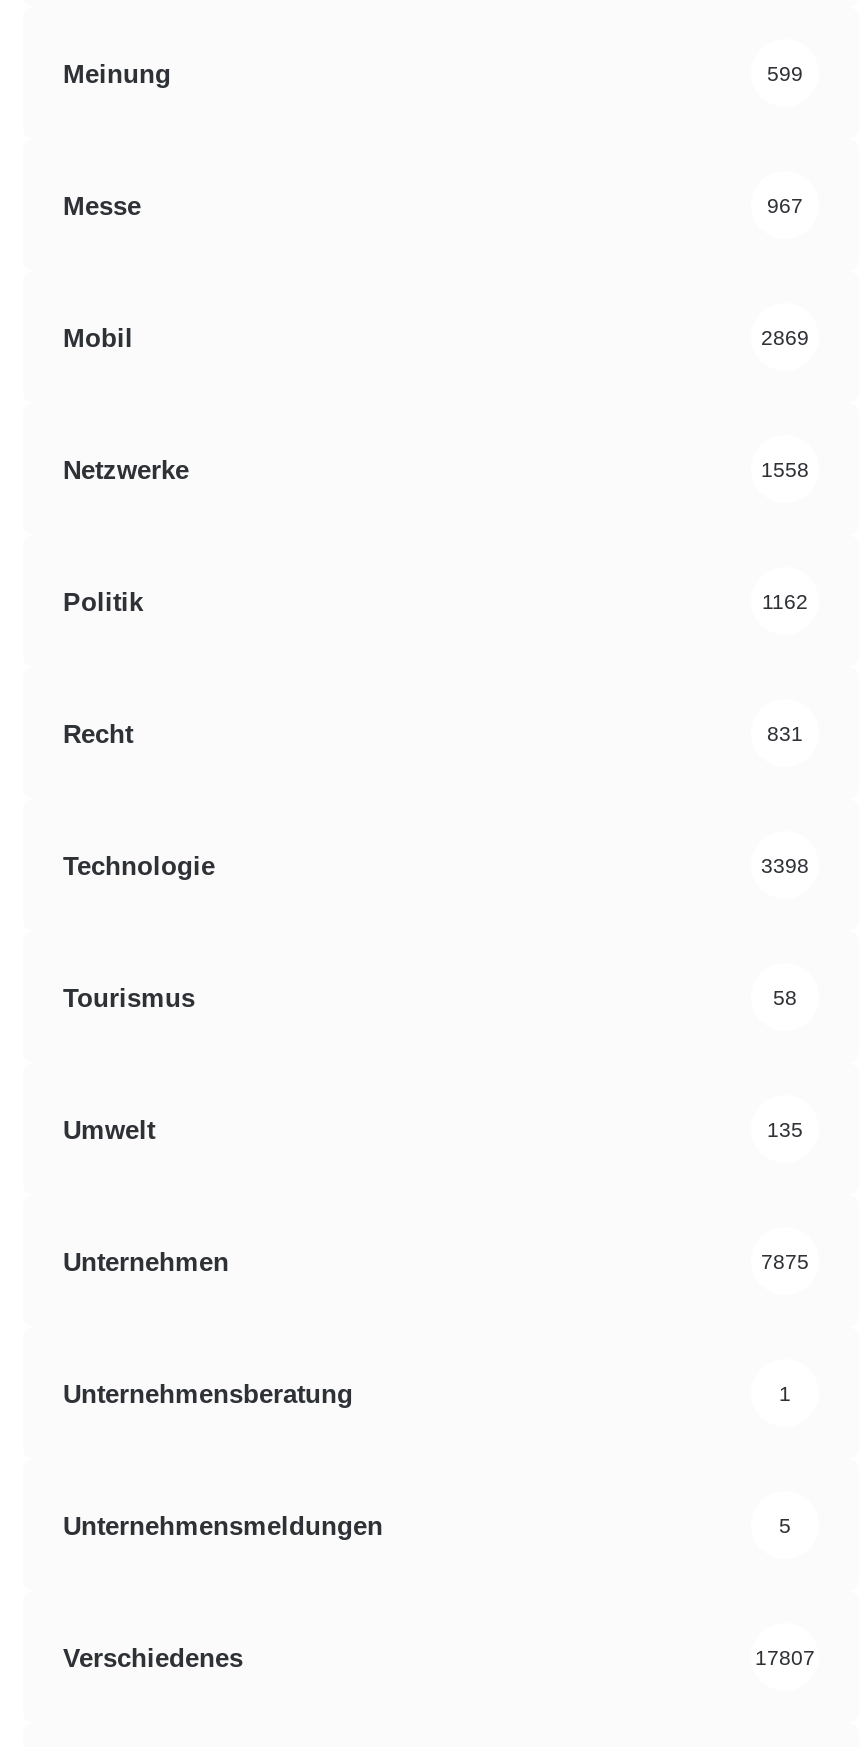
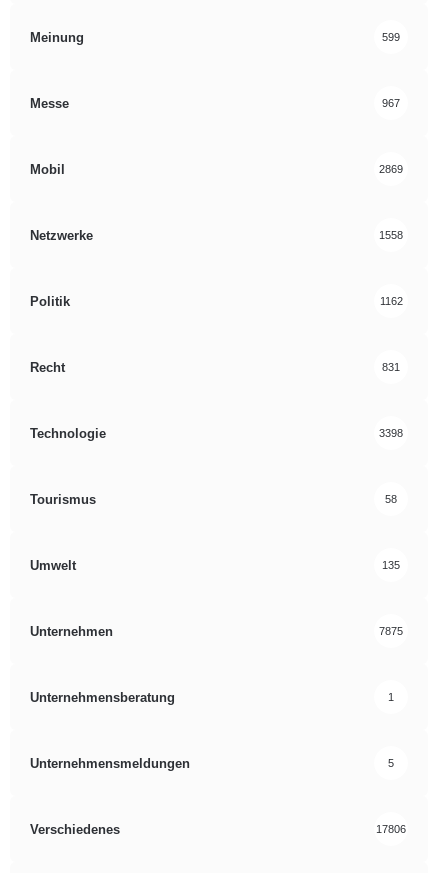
- 17807
+ 17806
